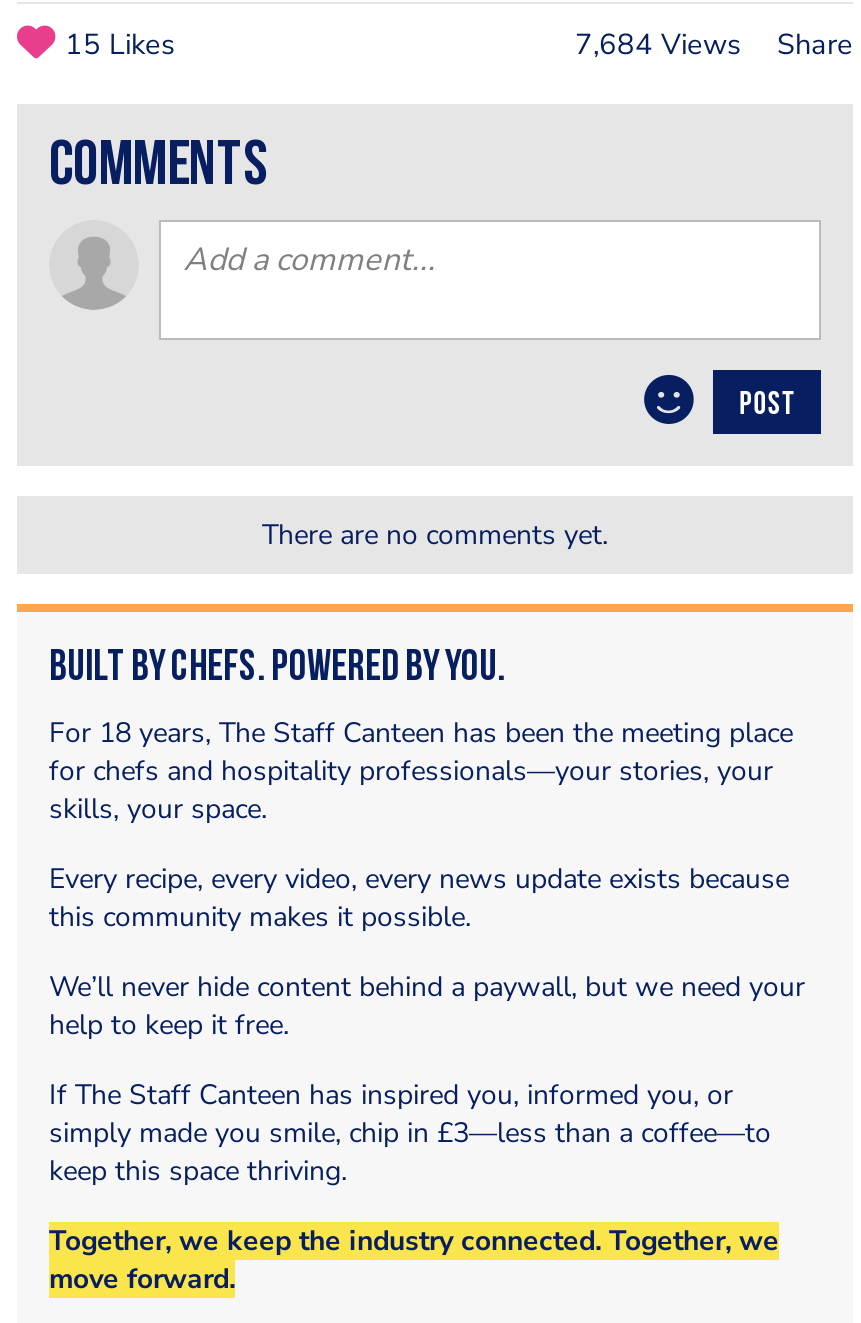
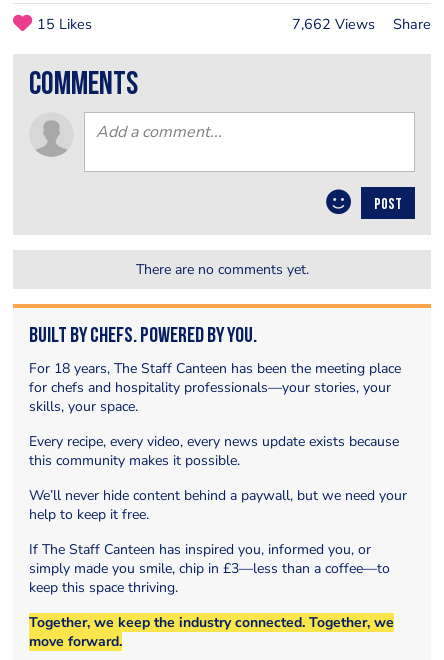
- 7,684 Views Share
+ 7,662 Views Share
